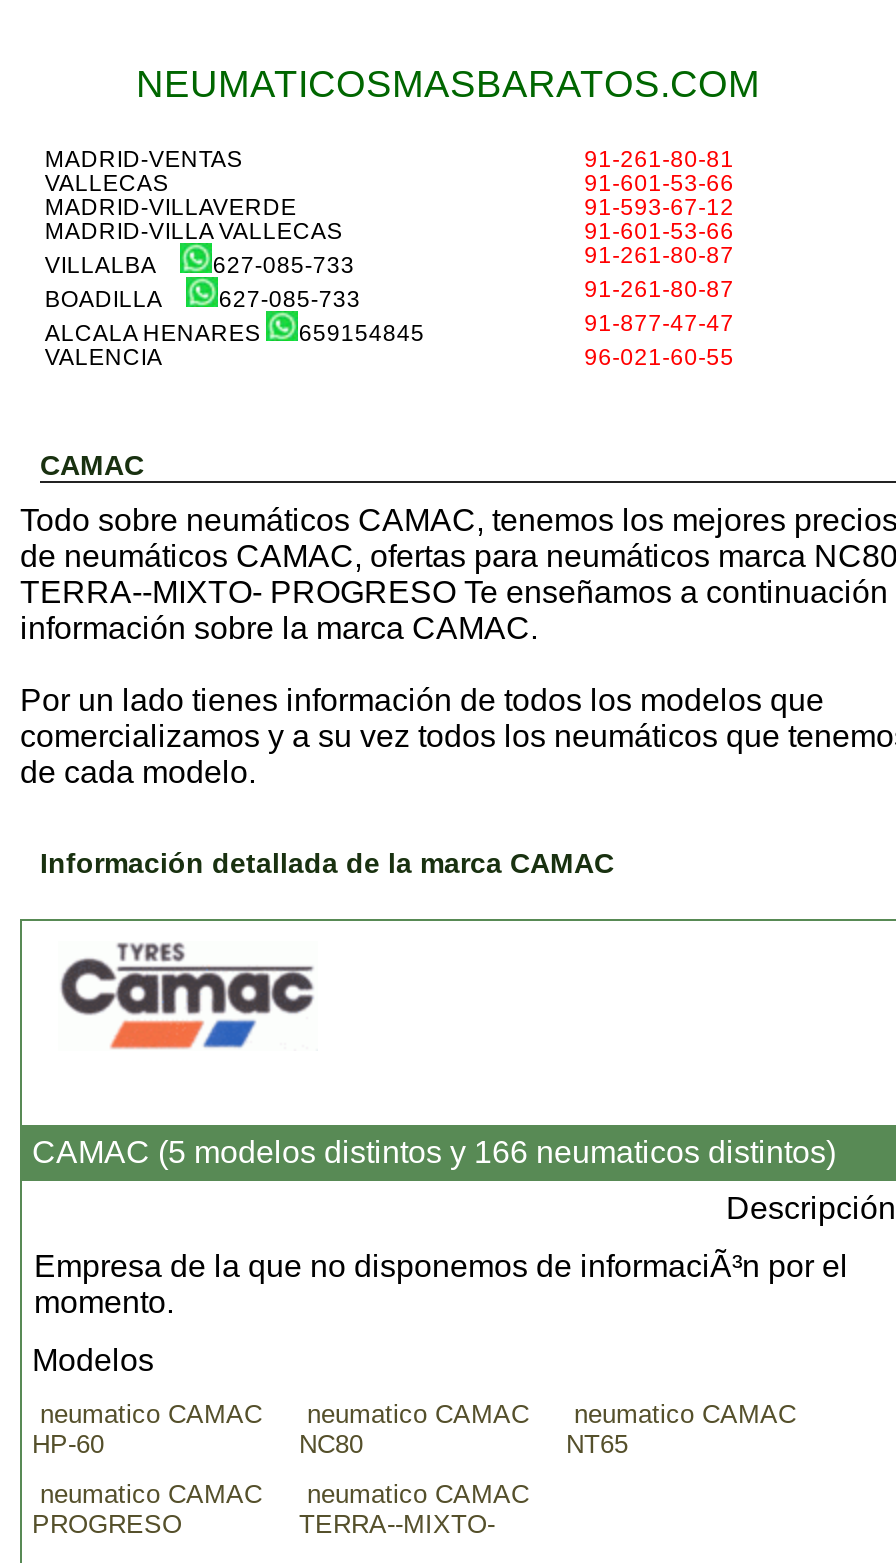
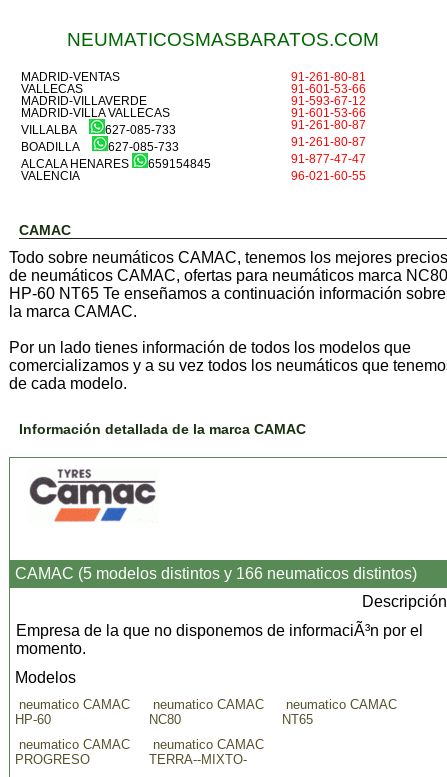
- TERRA--MIXTO- PROGRESO Te enseñamos a continuación
- información sobre la marca CAMAC.
+ HP-60 NT65 Te enseñamos a continuación información sobre
+ la marca CAMAC.
